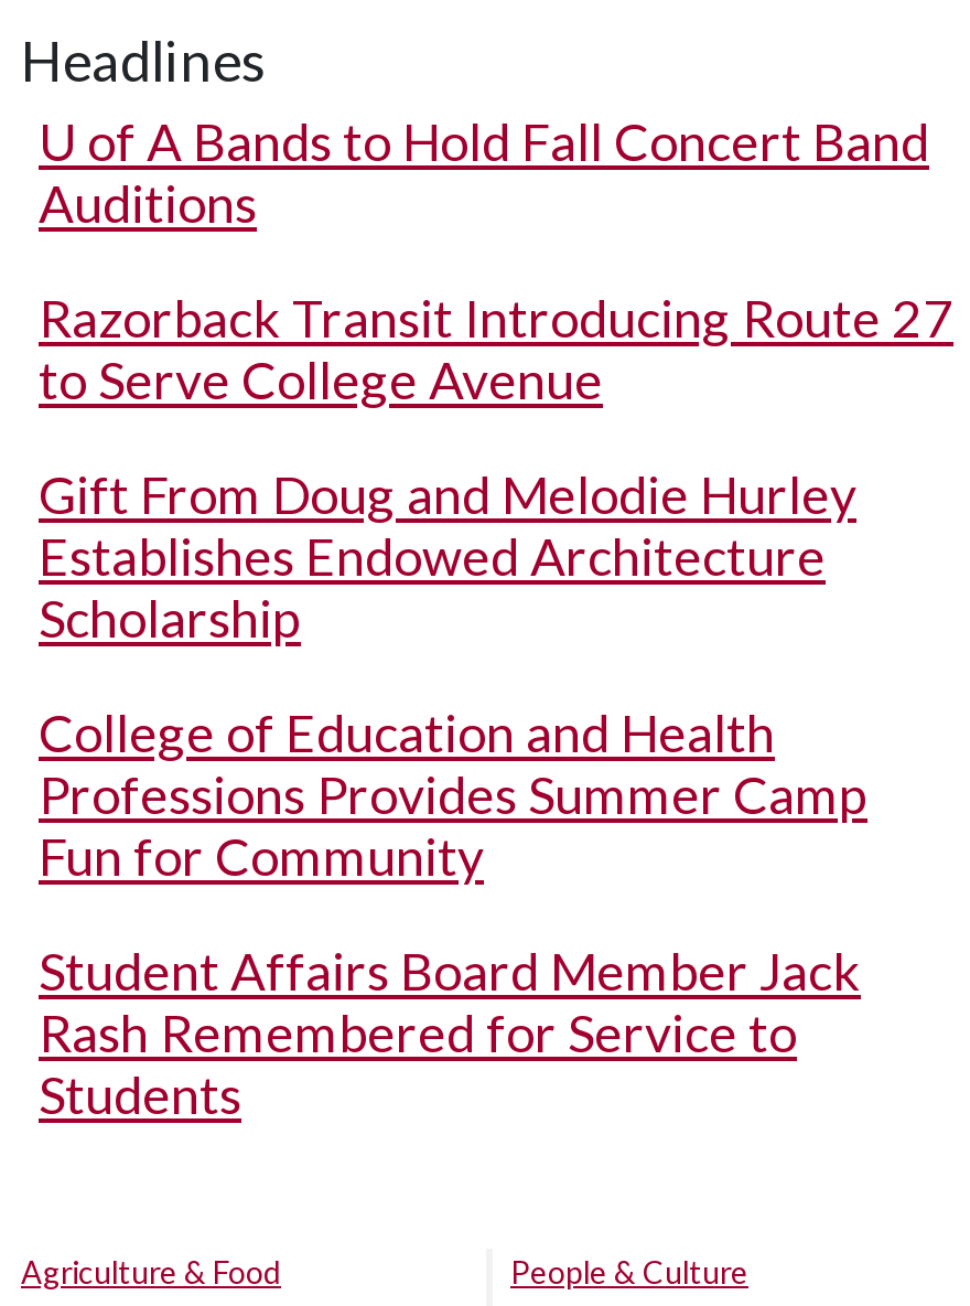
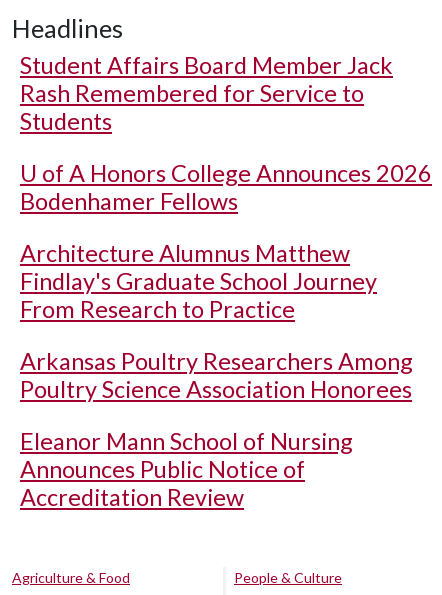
- U of A Bands to Hold Fall Concert Band
- Auditions
- Razorback Transit Introducing Route 27
- to Serve College Avenue
- Gift From Doug and Melodie Hurley
- Establishes Endowed Architecture
- Scholarship
- College of Education and Health
- Professions Provides Summer Camp
- Fun for Community

moved up: Student Affairs Board Member Jack | Rash Remembered for Service to | Students

+ U of A Honors College Announces 2026
+ Bodenhamer Fellows
+ Architecture Alumnus Matthew
+ Findlay's Graduate School Journey
+ From Research to Practice
+ Arkansas Poultry Researchers Among
+ Poultry Science Association Honorees
+ Eleanor Mann School of Nursing
+ Announces Public Notice of
+ Accreditation Review
